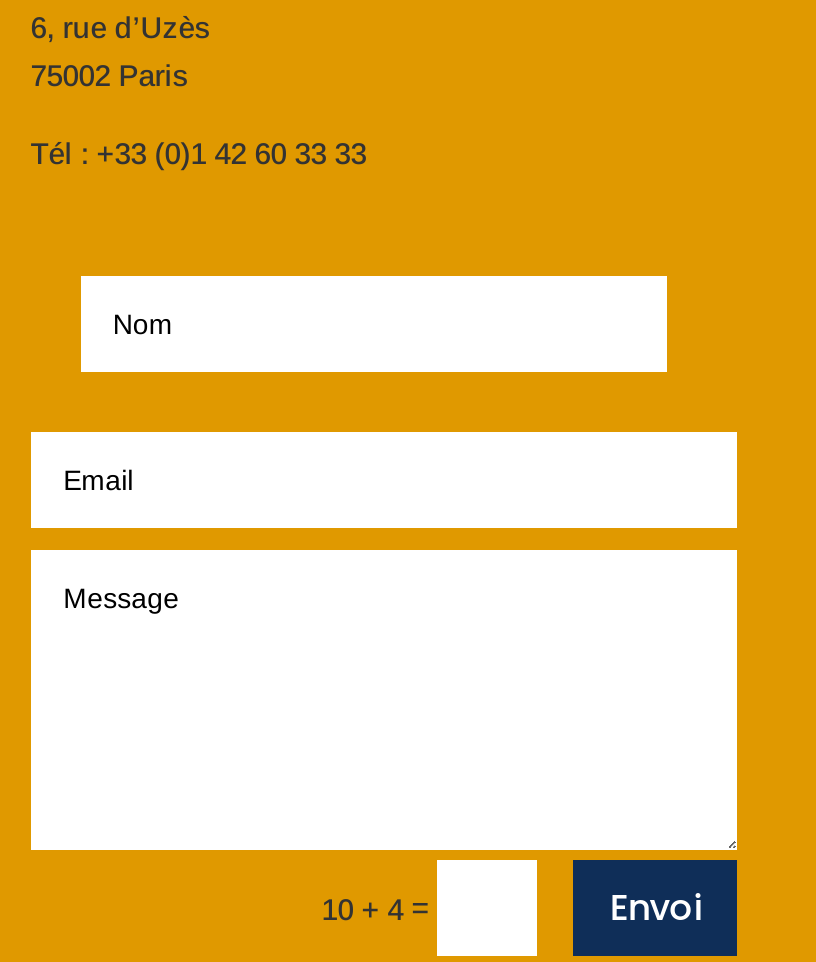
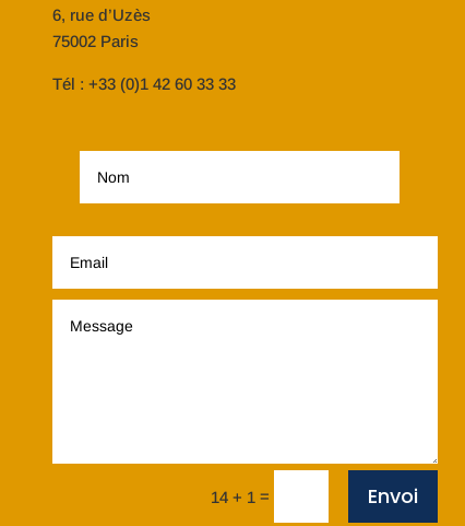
- 10 + 4 =
+ 14 + 1 =
